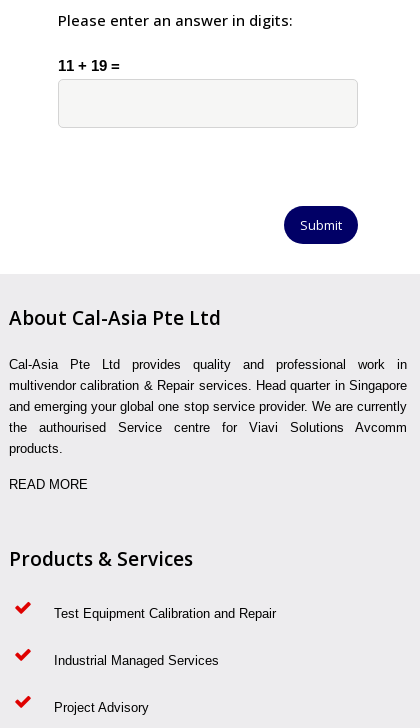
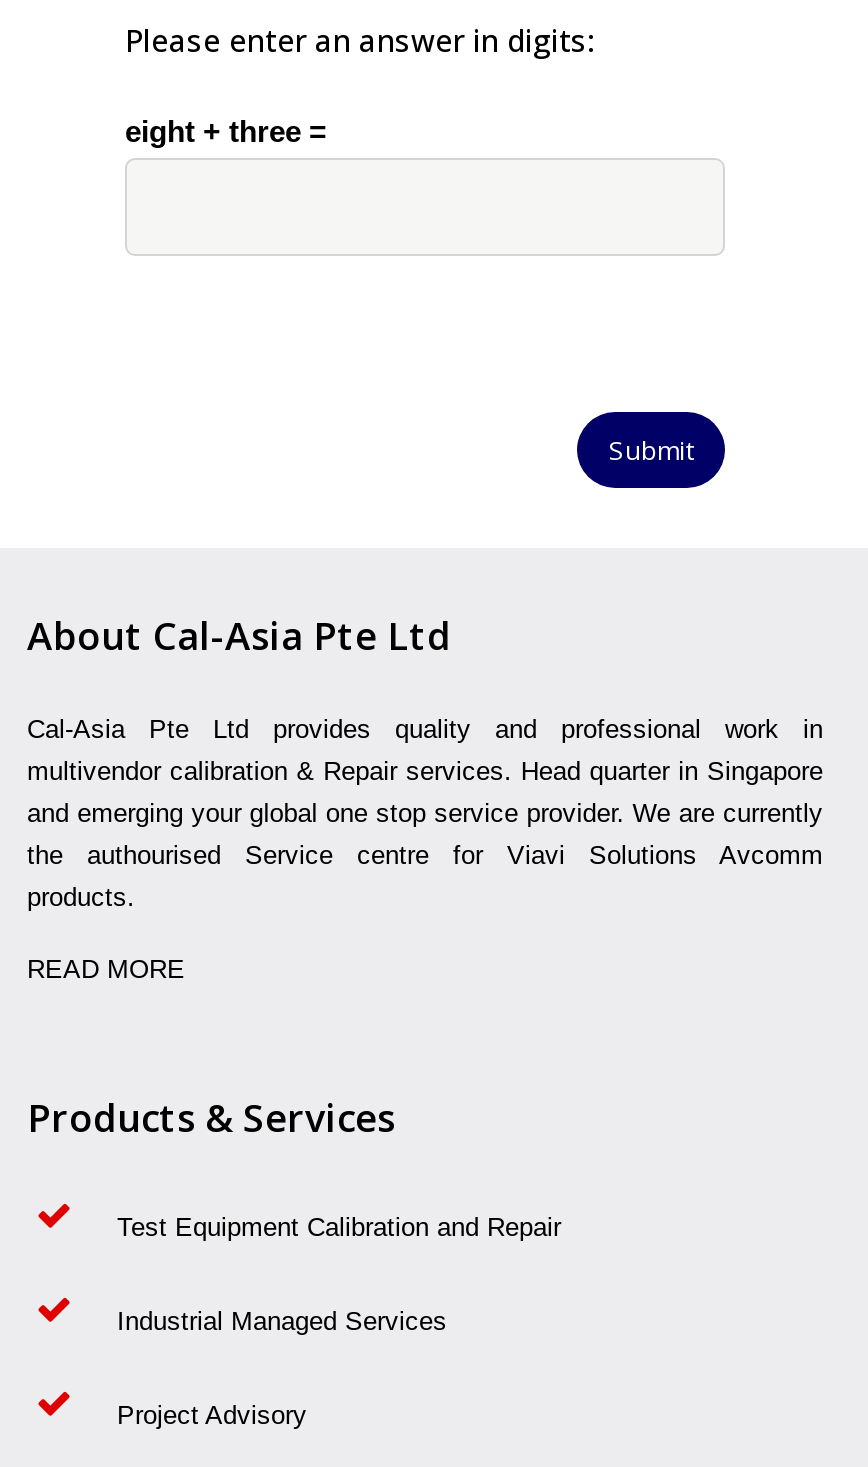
- 11 + 19 =
+ eight + three =
